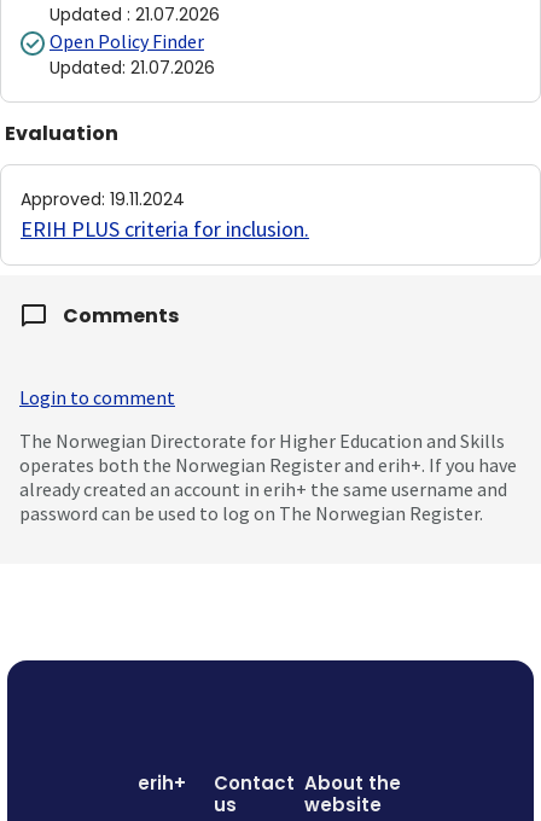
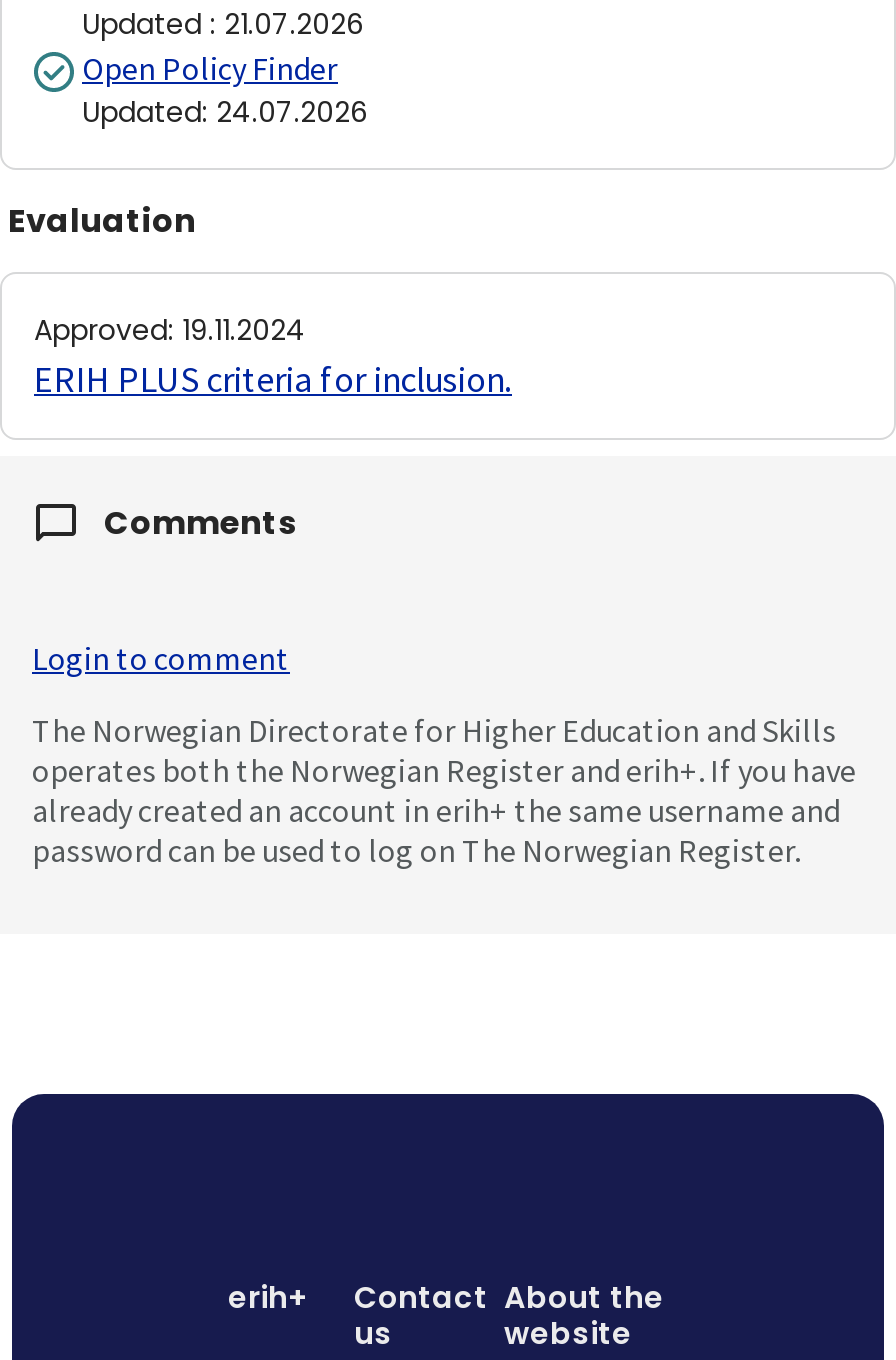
- Updated: 21.07.2026
+ Updated: 24.07.2026
